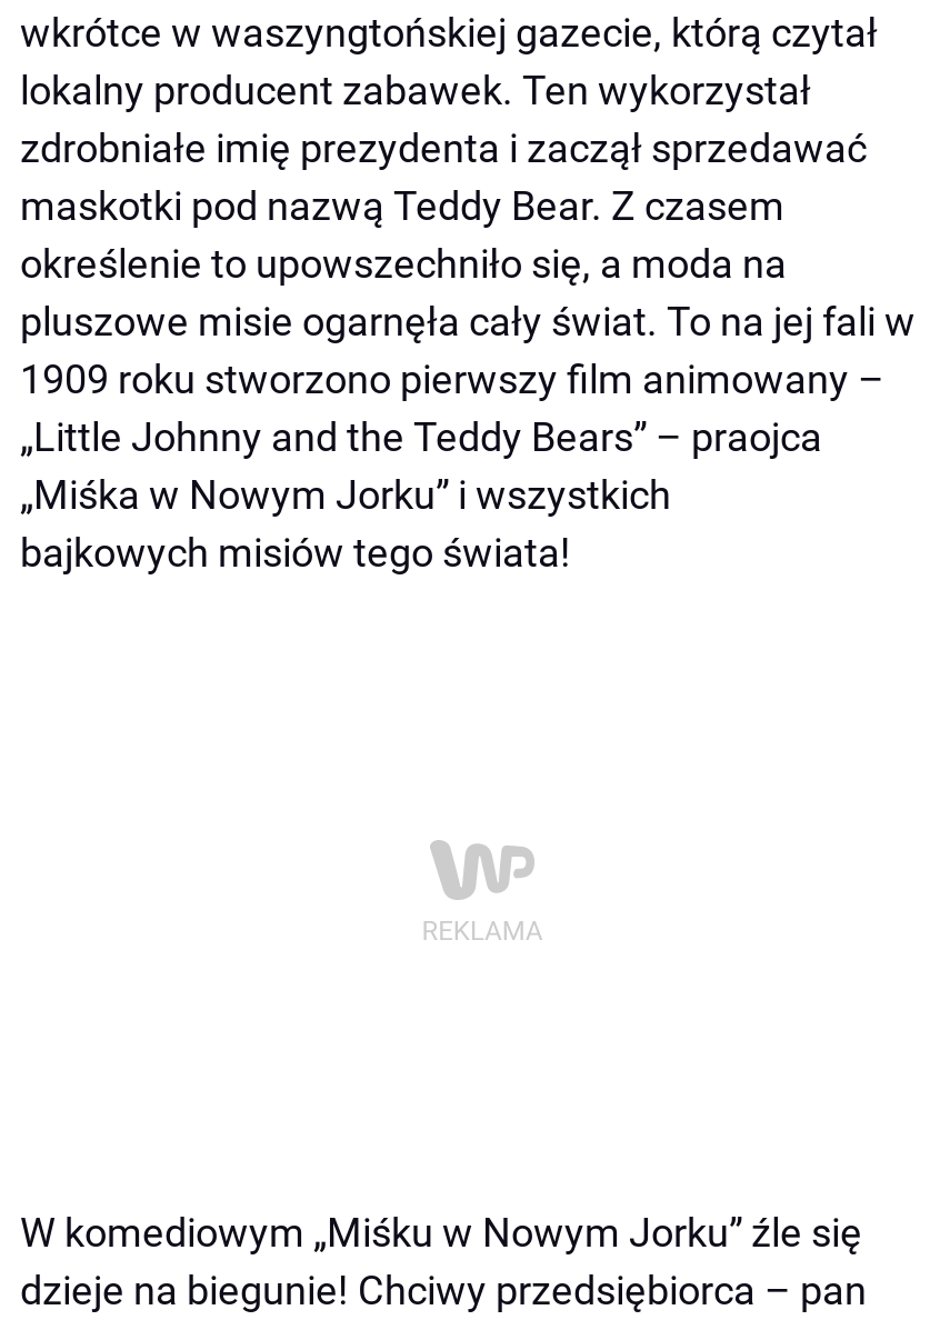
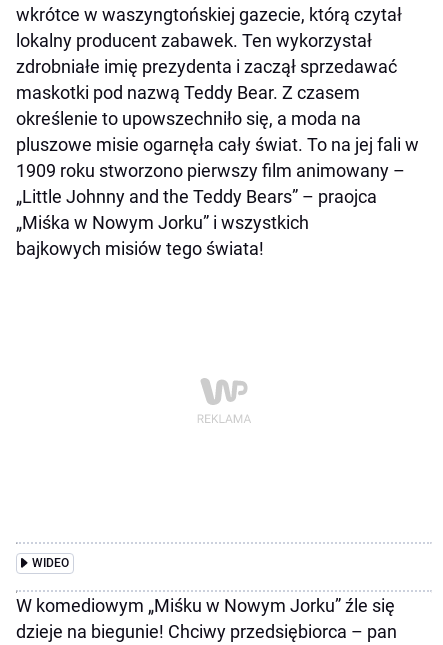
+ WIDEO
